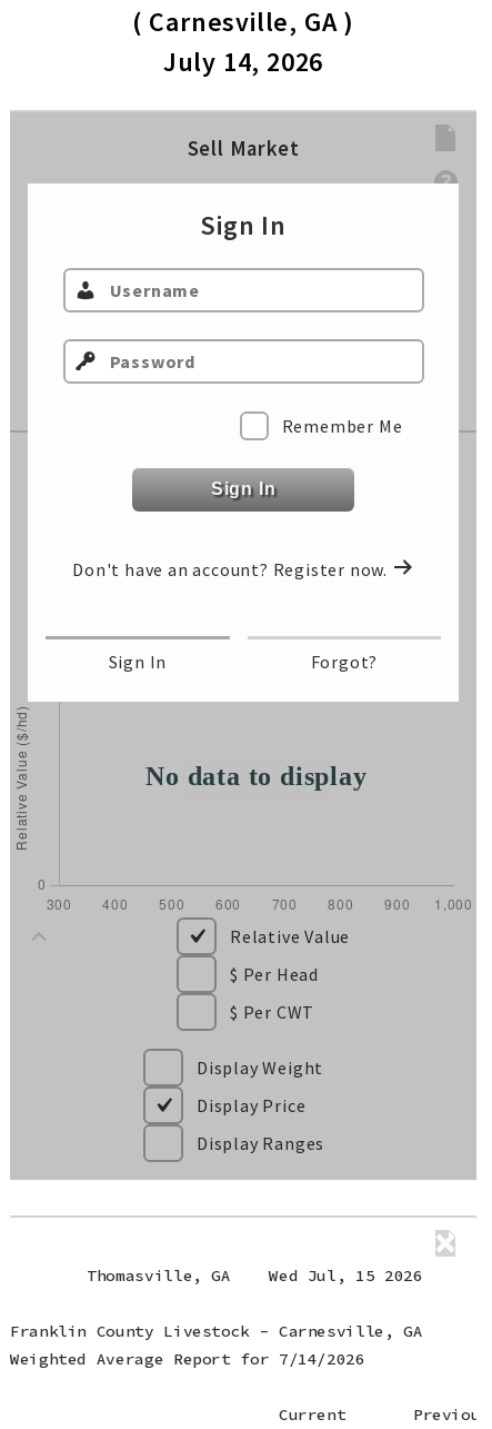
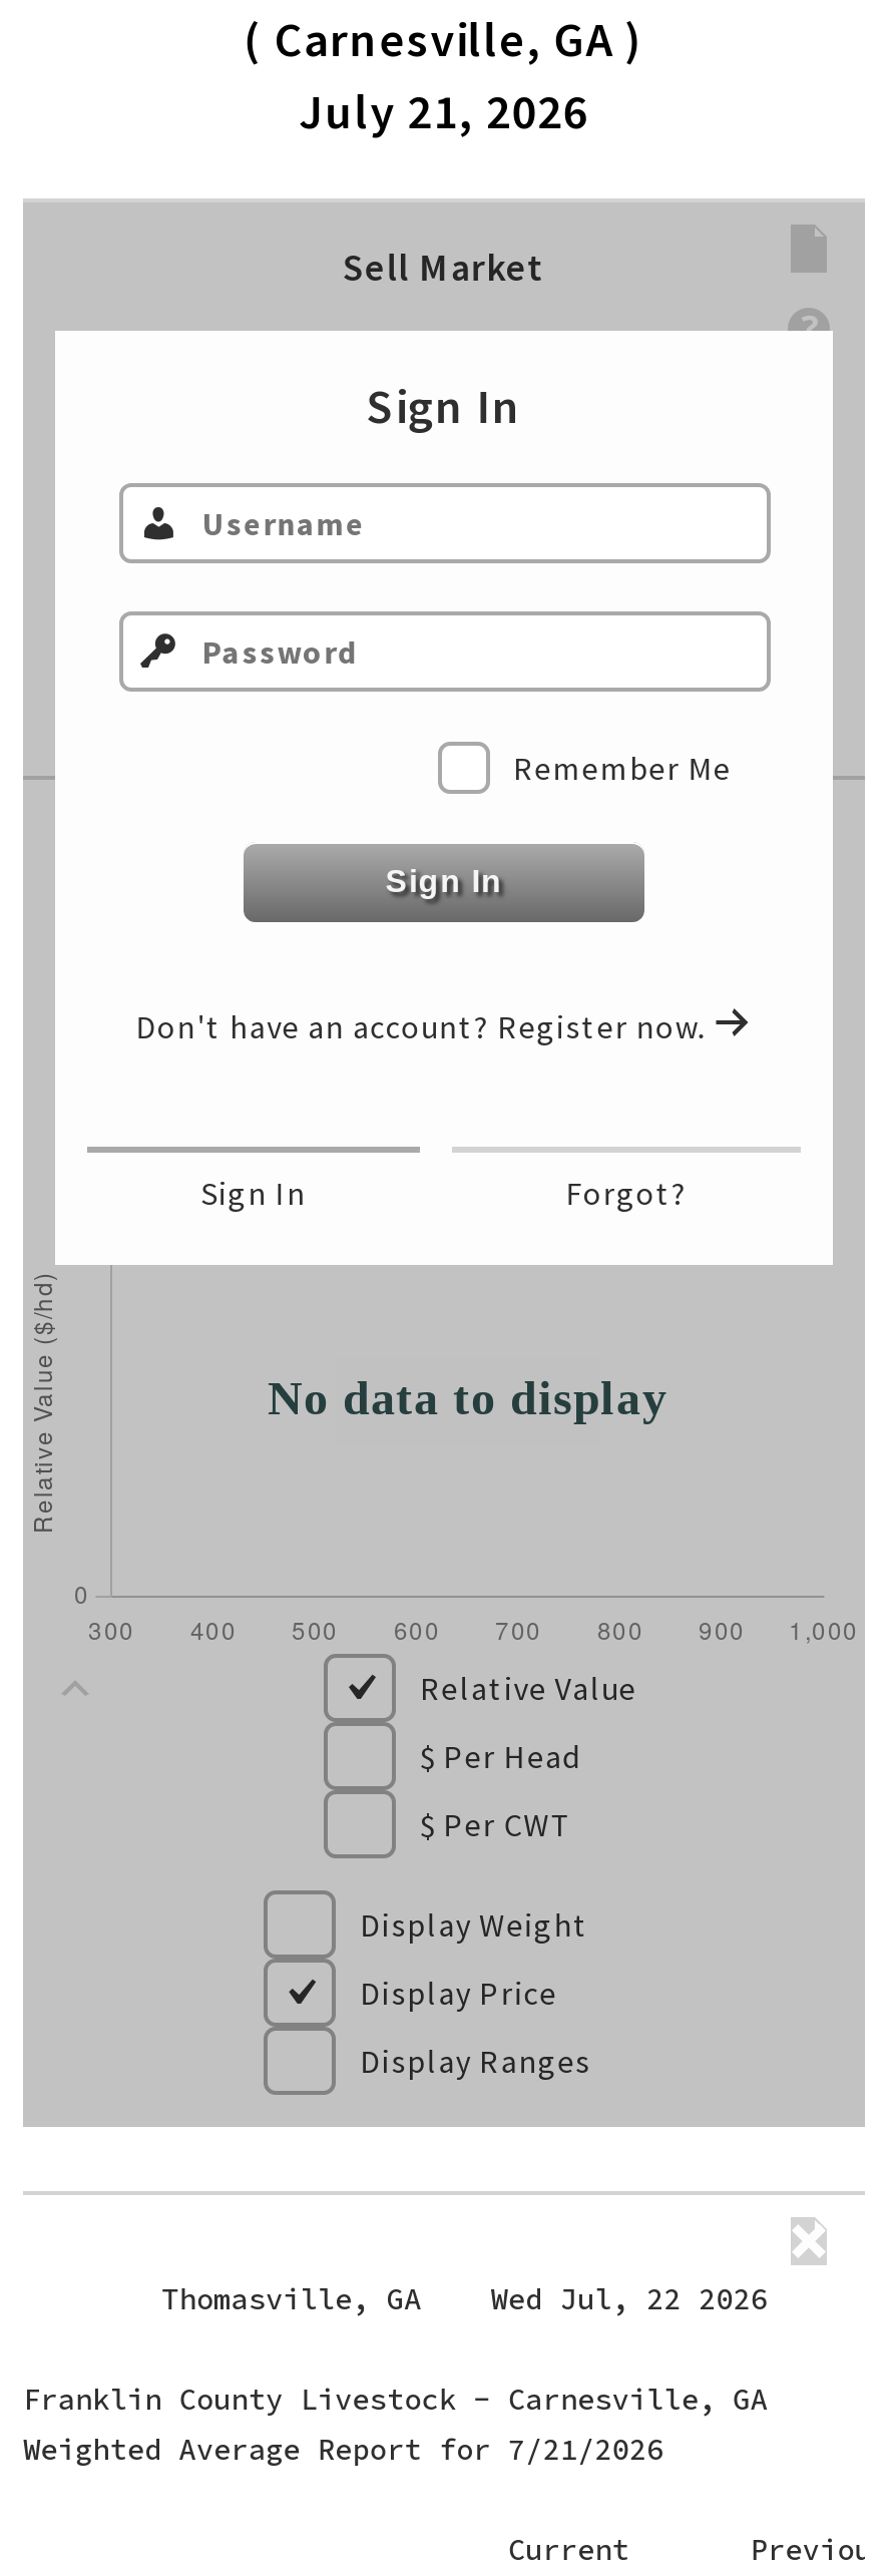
- July 14, 2026
+ July 21, 2026

- Thomasville, GA Wed Jul, 15 2026
+ Thomasville, GA Wed Jul, 22 2026

- Weighted Average Report for 7/14/2026
+ Weighted Average Report for 7/21/2026
